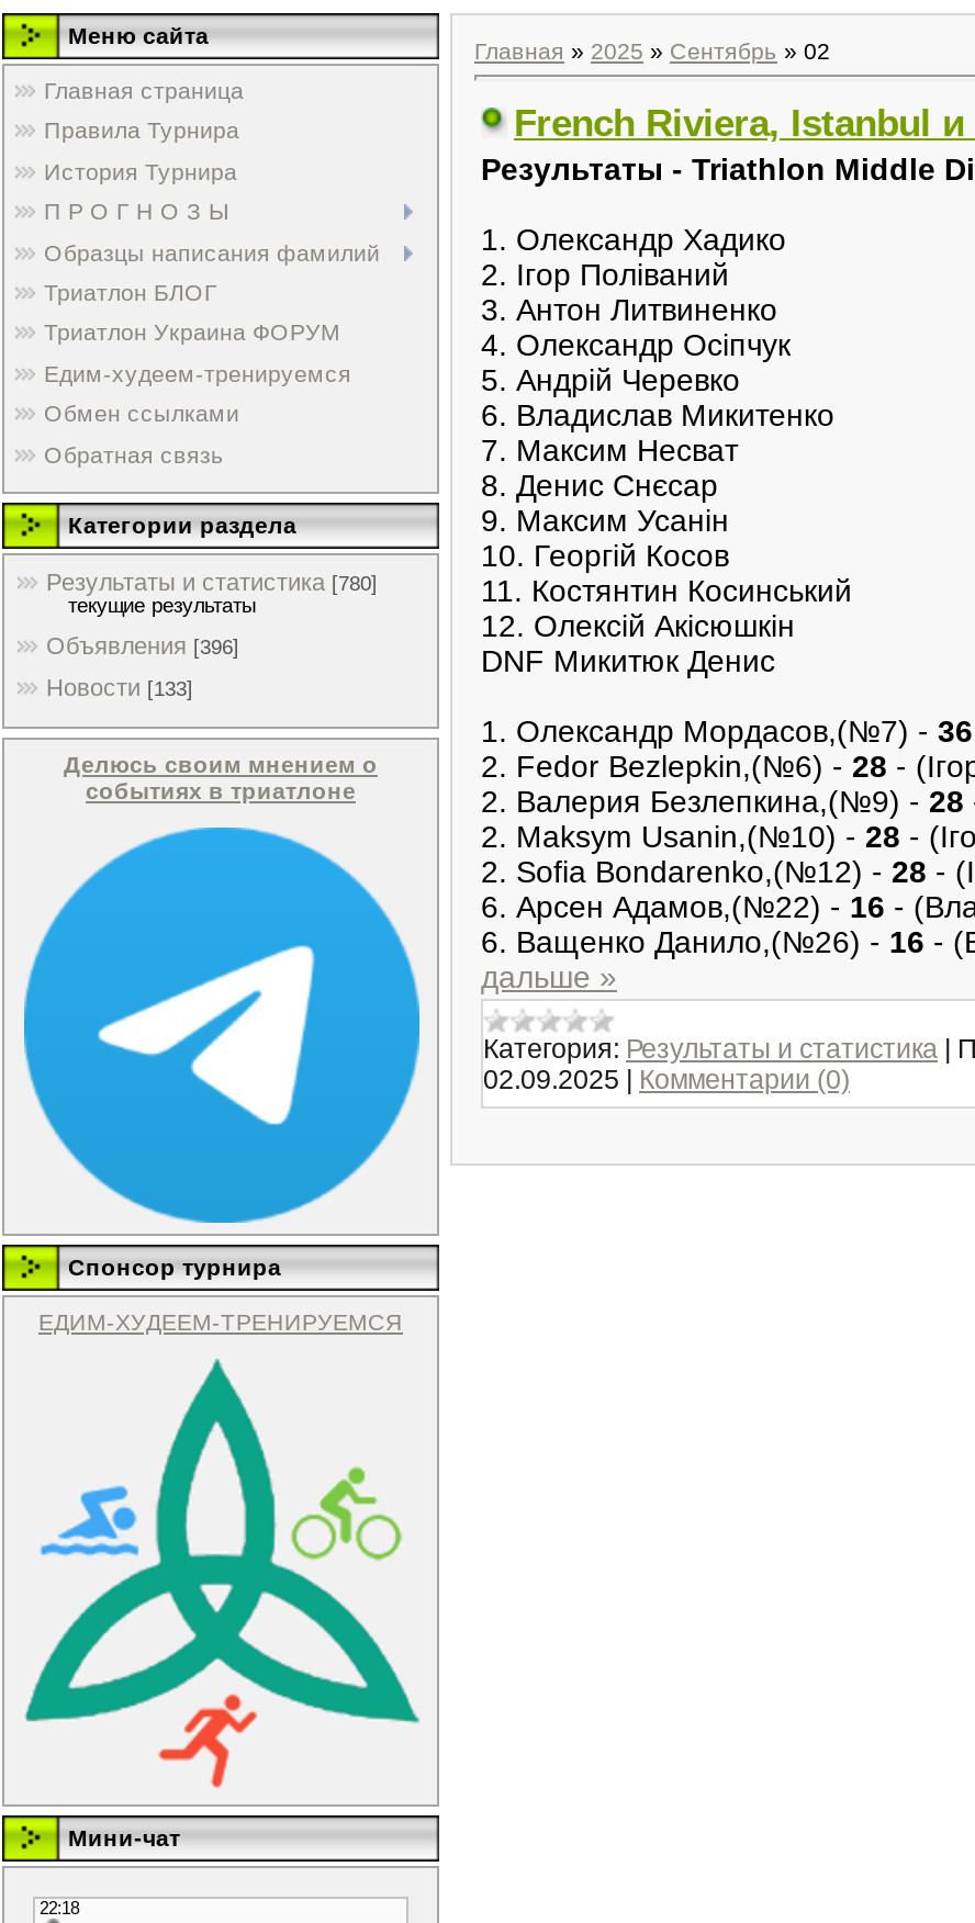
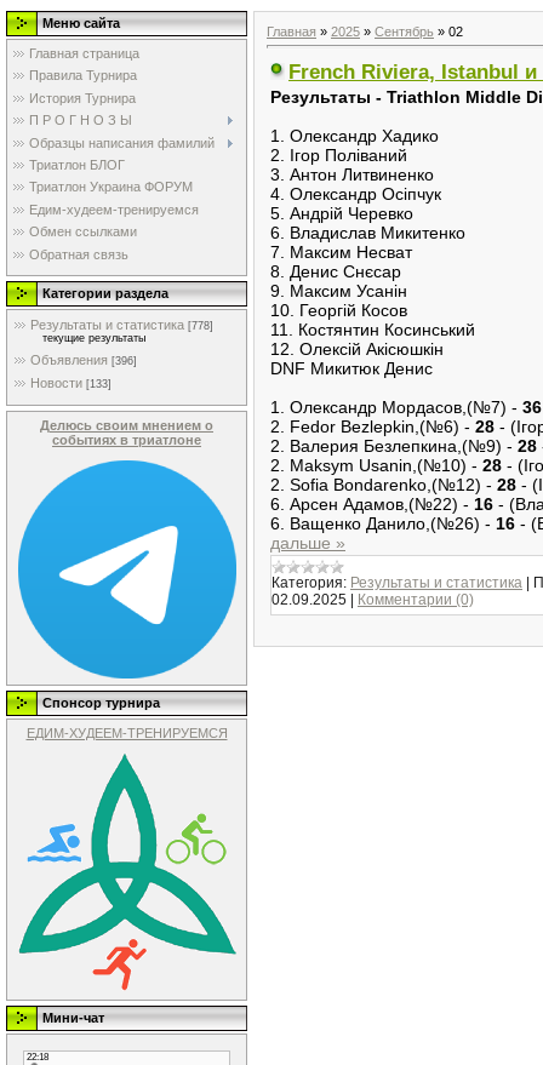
- Результаты и статистика [780]
+ Результаты и статистика [778]
